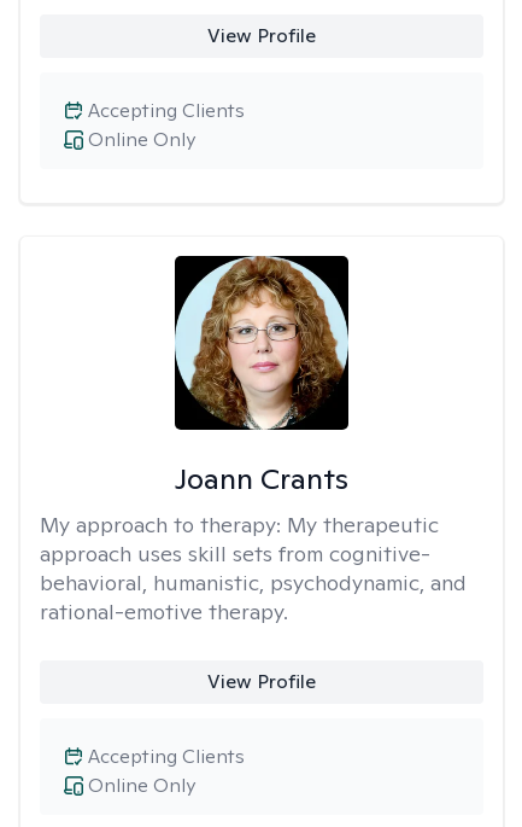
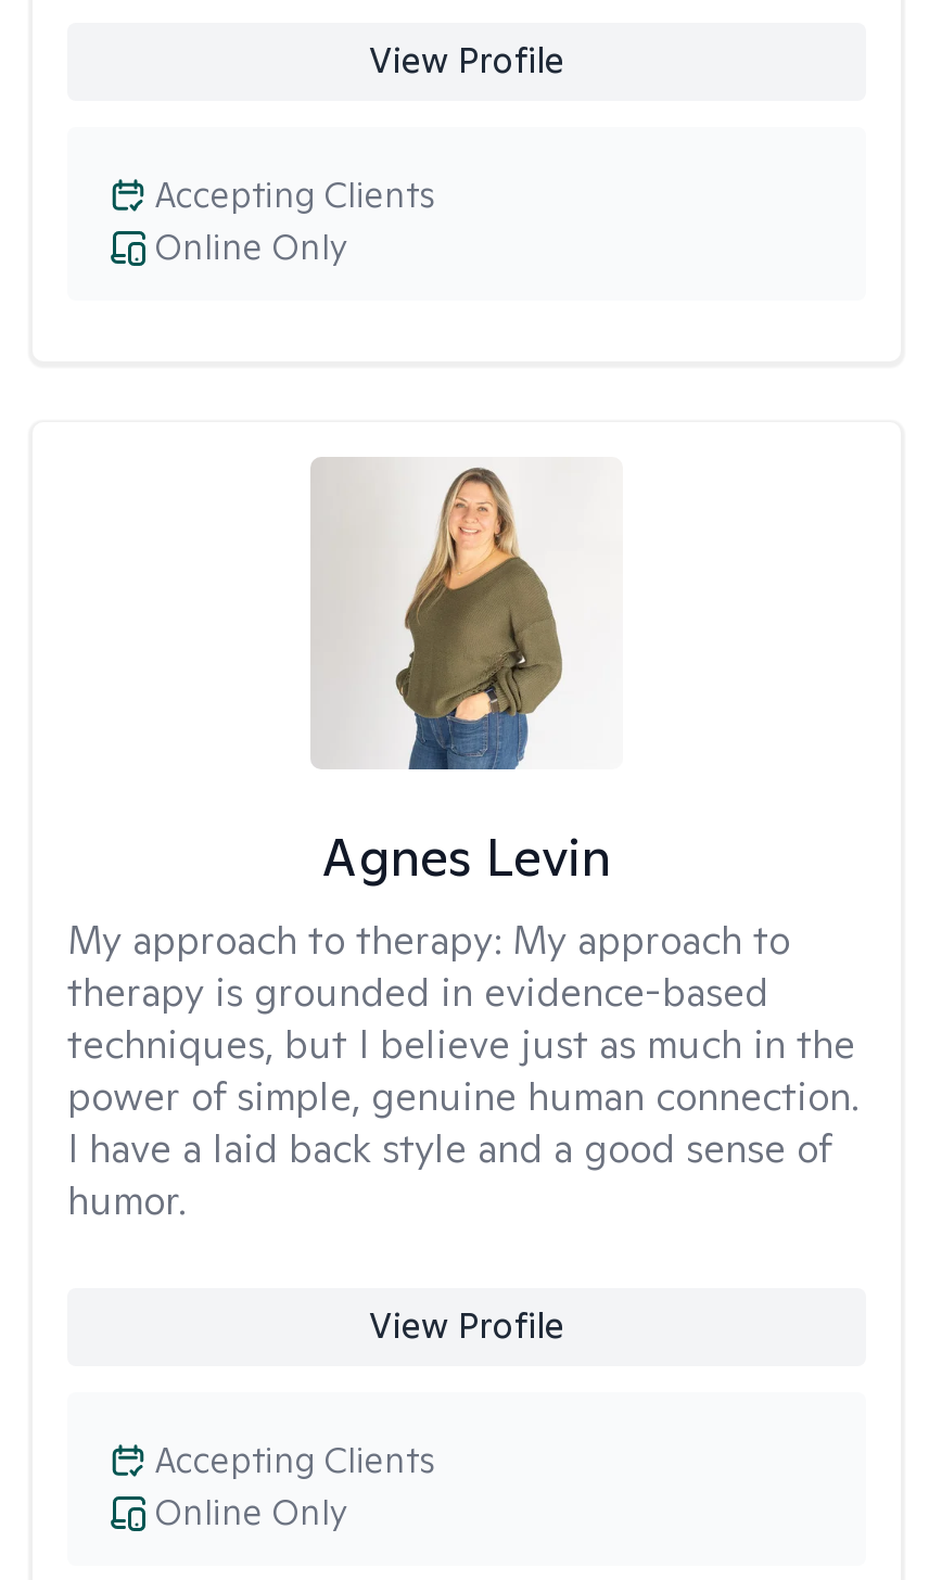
- [image]
+ [image]

- Joann Crants
- My approach to therapy: My therapeutic
- approach uses skill sets from cognitive-
- behavioral, humanistic, psychodynamic, and
- rational-emotive therapy.
+ Agnes Levin
+ My approach to therapy: My approach to
+ therapy is grounded in evidence-based
+ techniques, but I believe just as much in the
+ power of simple, genuine human connection.
+ I have a laid back style and a good sense of
+ humor.
